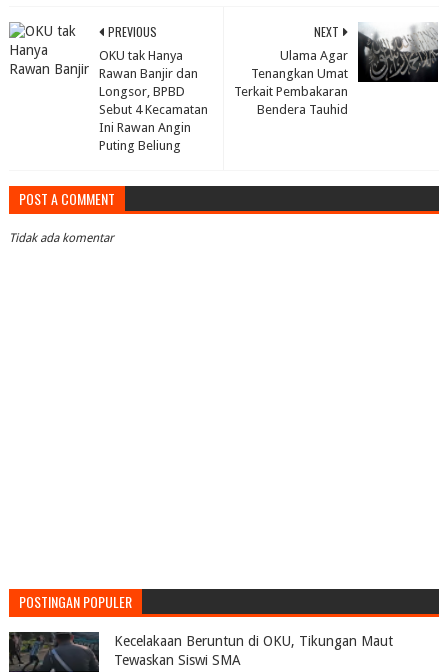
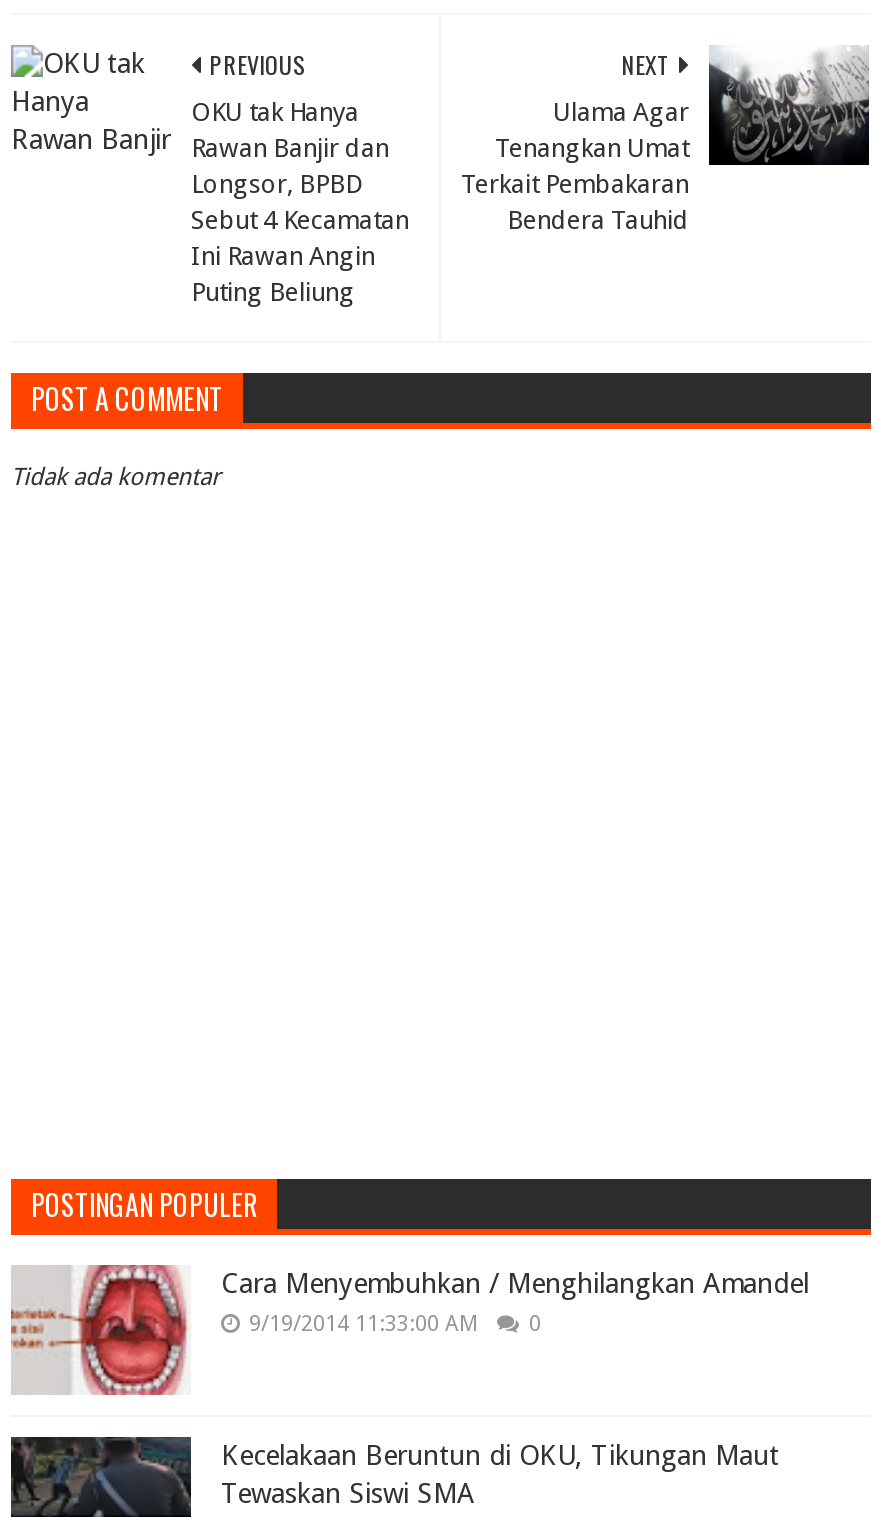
+ [image]
+ Cara Menyembuhkan / Menghilangkan Amandel
+ 9/19/2014 11:33:00 AM
+ 0
